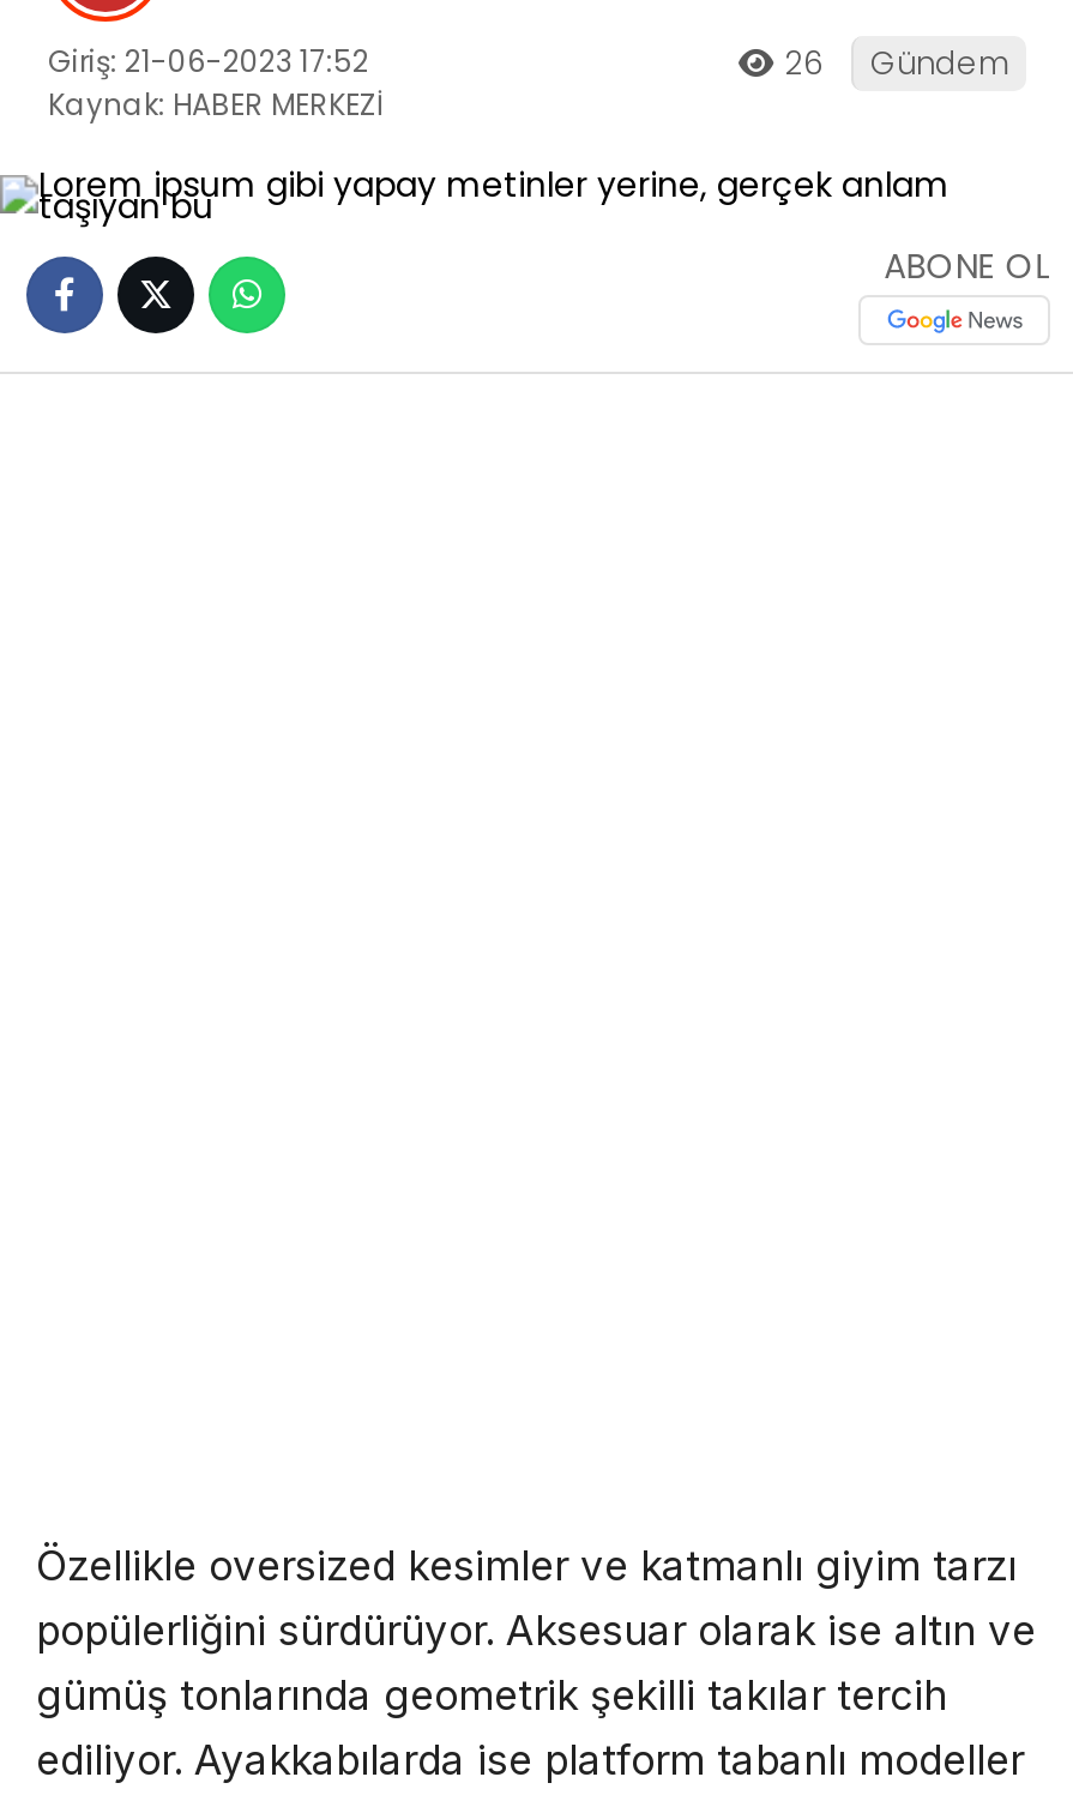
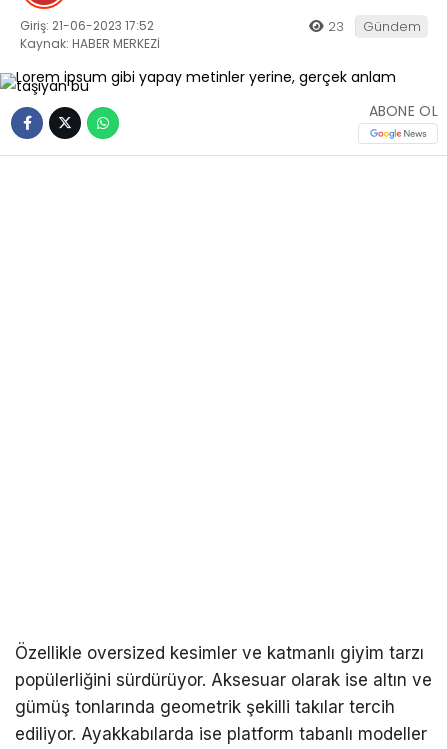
- 26 Gündem
+ 23 Gündem
